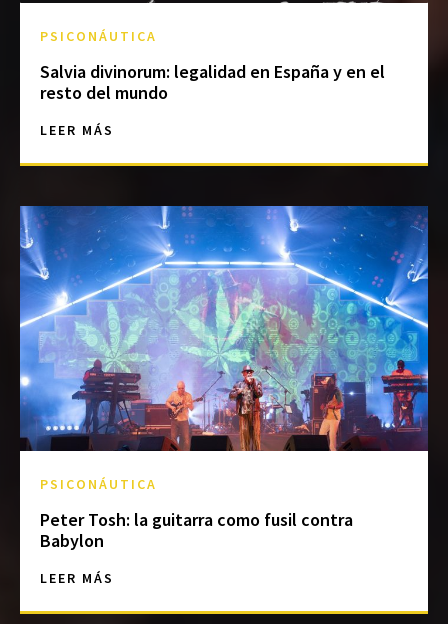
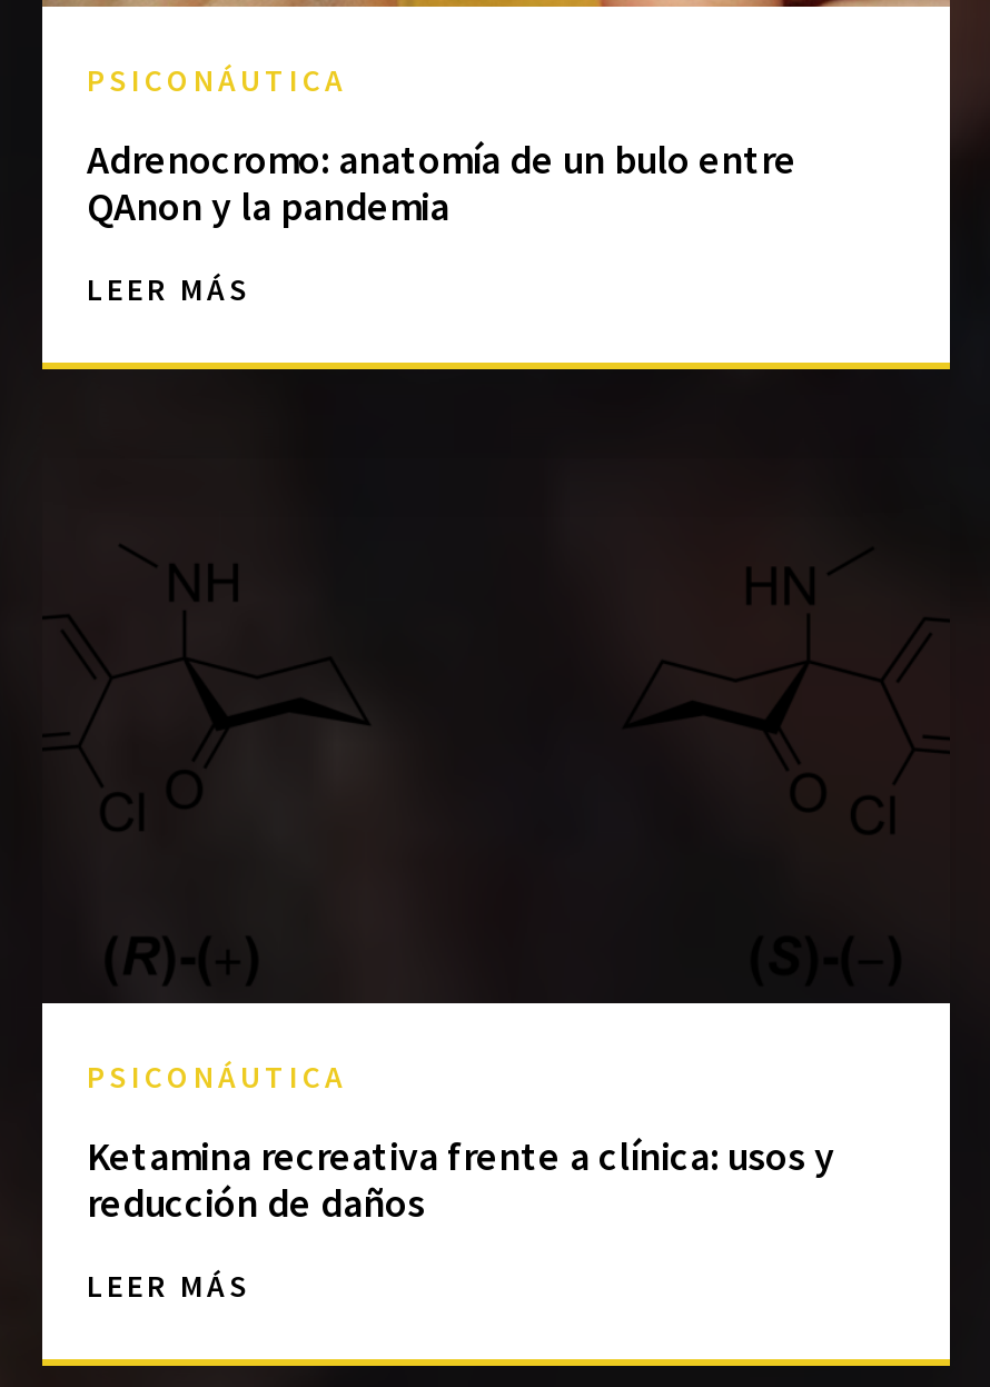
- Salvia divinorum: legalidad en España y en el
- resto del mundo
+ Adrenocromo: anatomía de un bulo entre
+ QAnon y la pandemia

- [image]

- Peter Tosh: la guitarra como fusil contra
- Babylon
+ Ketamina recreativa frente a clínica: usos y
+ reducción de daños
